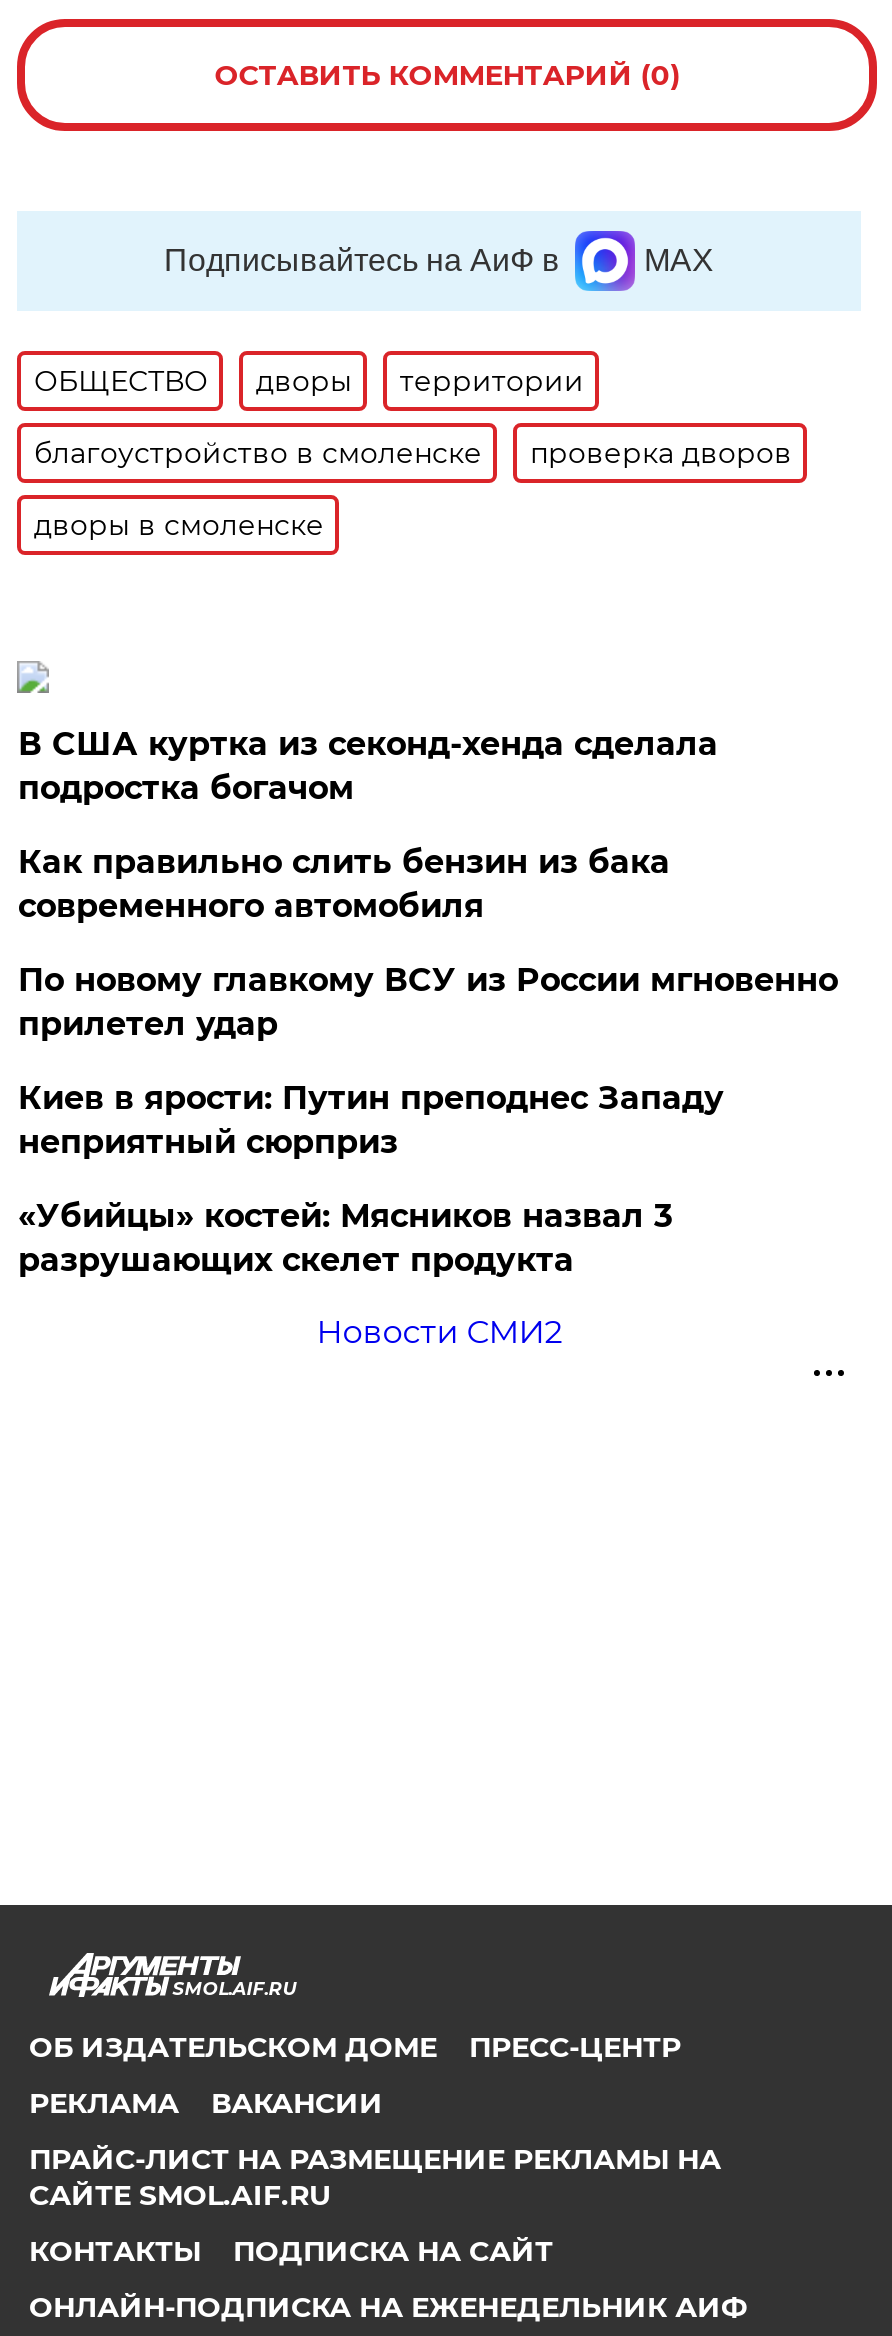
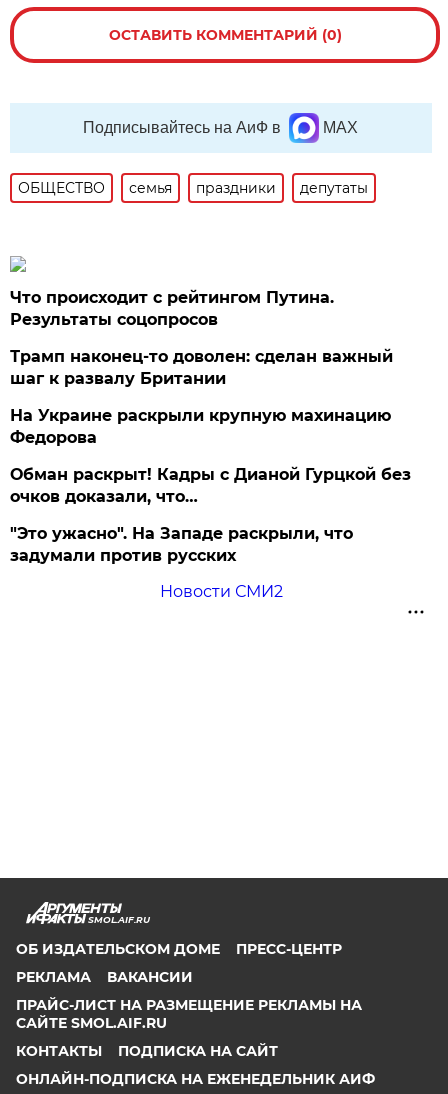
- дворы
- территории
- благоустройство в смоленске
- проверка дворов
- дворы в смоленске
+ семья
+ праздники
+ депутаты

- В США куртка из секонд-хенда сделала
- подростка богачом
- Как правильно слить бензин из бака
- современного автомобиля
- По новому главкому ВСУ из России мгновенно
- прилетел удар
- Киев в ярости: Путин преподнес Западу
- неприятный сюрприз
- «Убийцы» костей: Мясников назвал 3
- разрушающих скелет продукта
+ Что происходит с рейтингом Путина.
+ Результаты соцопросов
+ Трамп наконец-то доволен: сделан важный
+ шаг к развалу Британии
+ На Украине раскрыли крупную махинацию
+ Федорова
+ Обман раскрыт! Кадры с Дианой Гурцкой без
+ очков доказали, что…
+ "Это ужасно". На Западе раскрыли, что
+ задумали против русских
